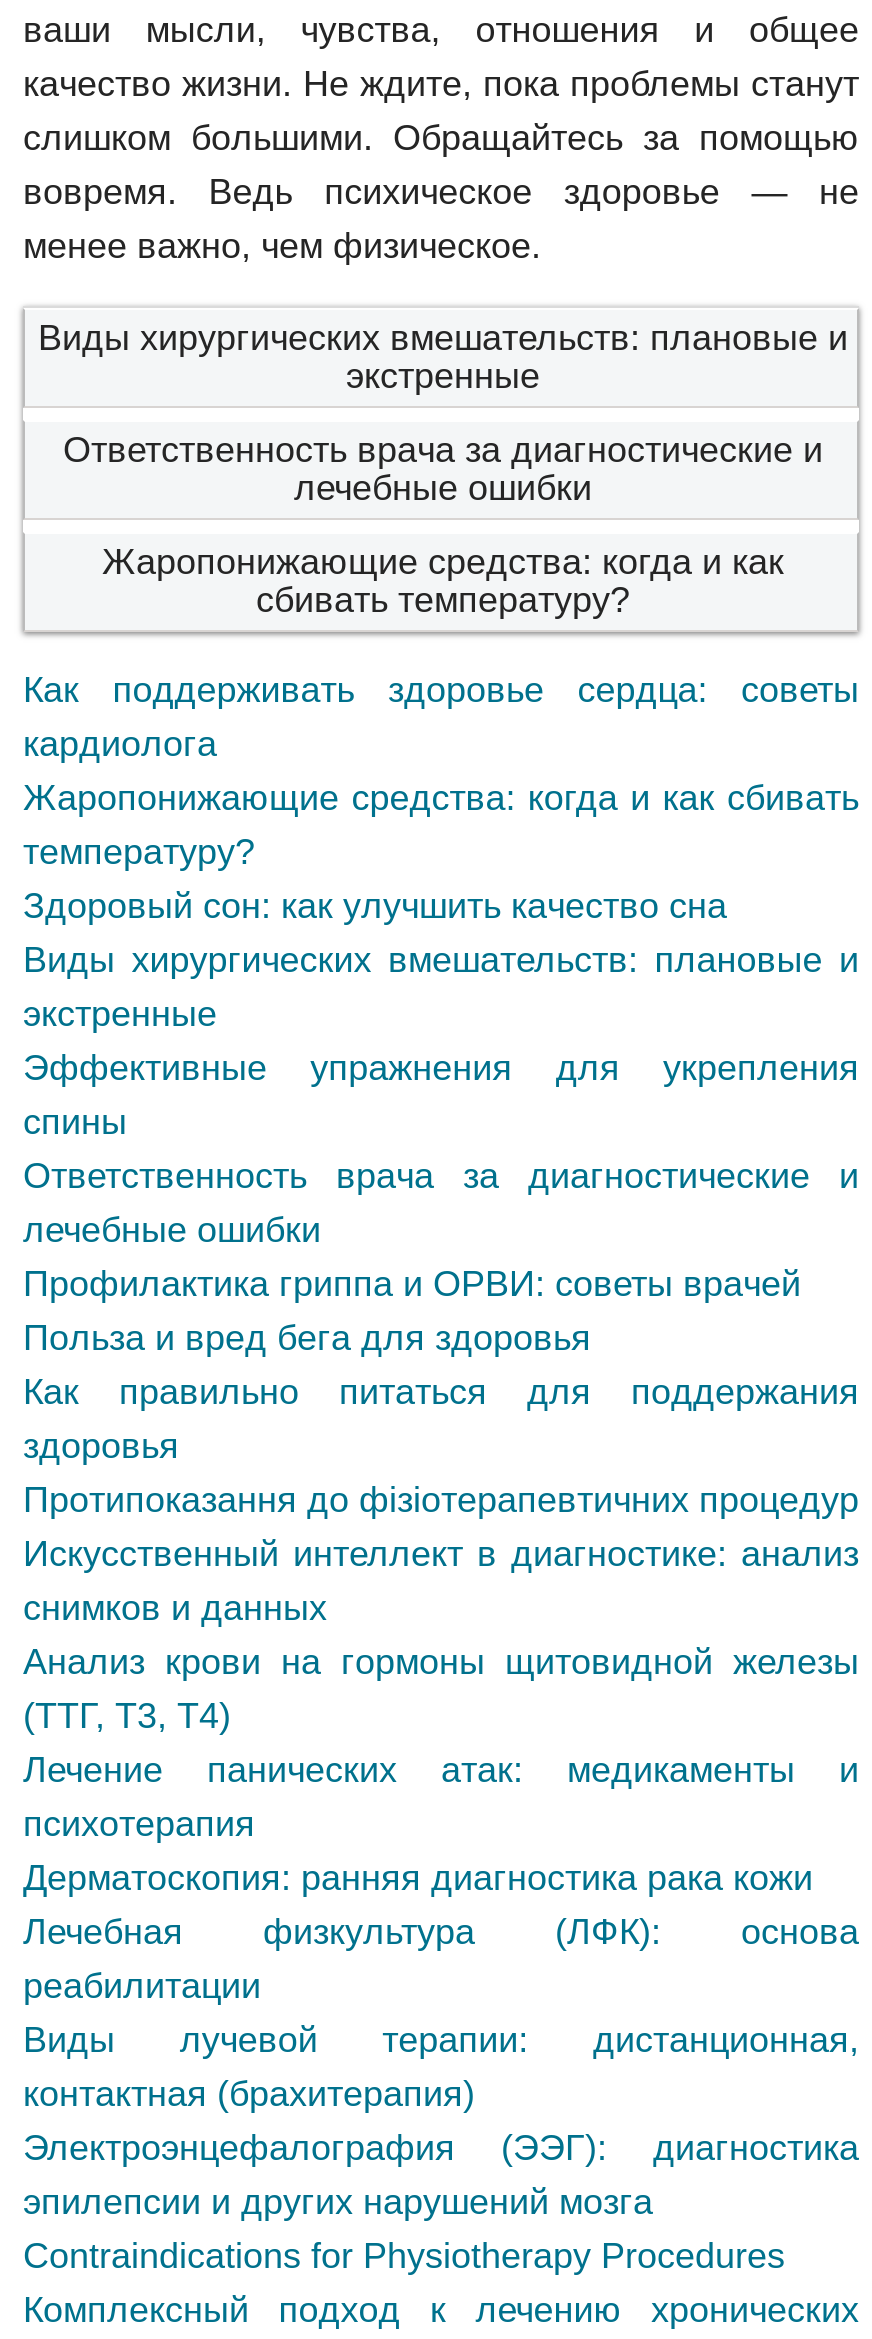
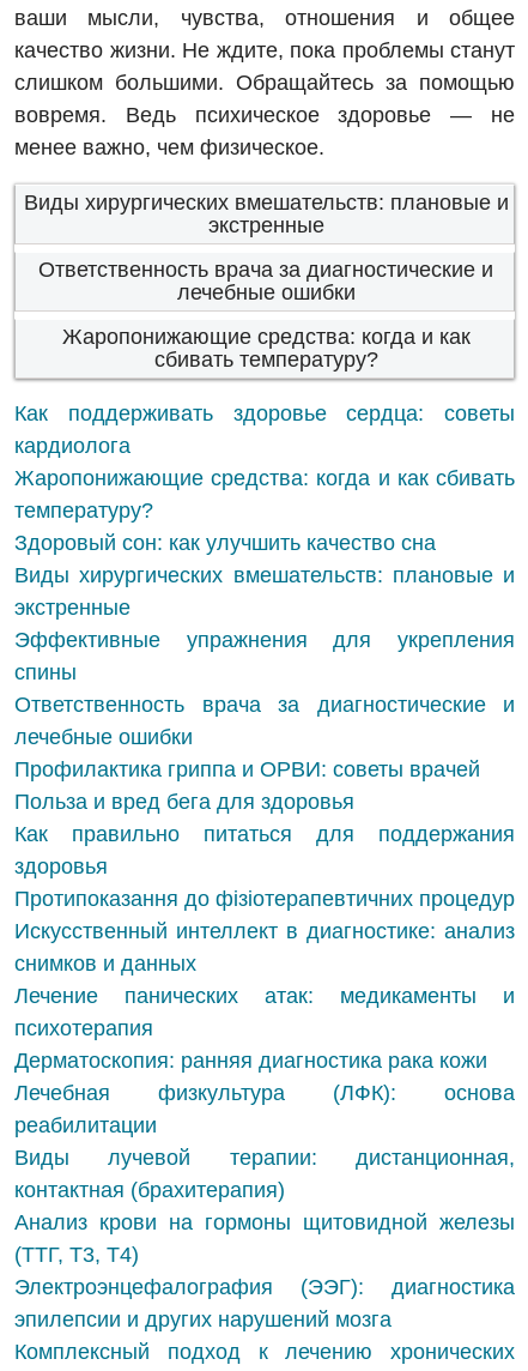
moved down: Анализ крови на гормоны щитовидной железы | (ТТГ, Т3, Т4)

moved up: Лечение панических атак: медикаменты и | психотерапия | Дерматоскопия: ранняя диагностика рака кожи | Лечебная физкультура (ЛФК): основа | реабилитации | Виды лучевой терапии: дистанционная, | контактная (брахитерапия)

- Contraindications for Physiotherapy Procedures
